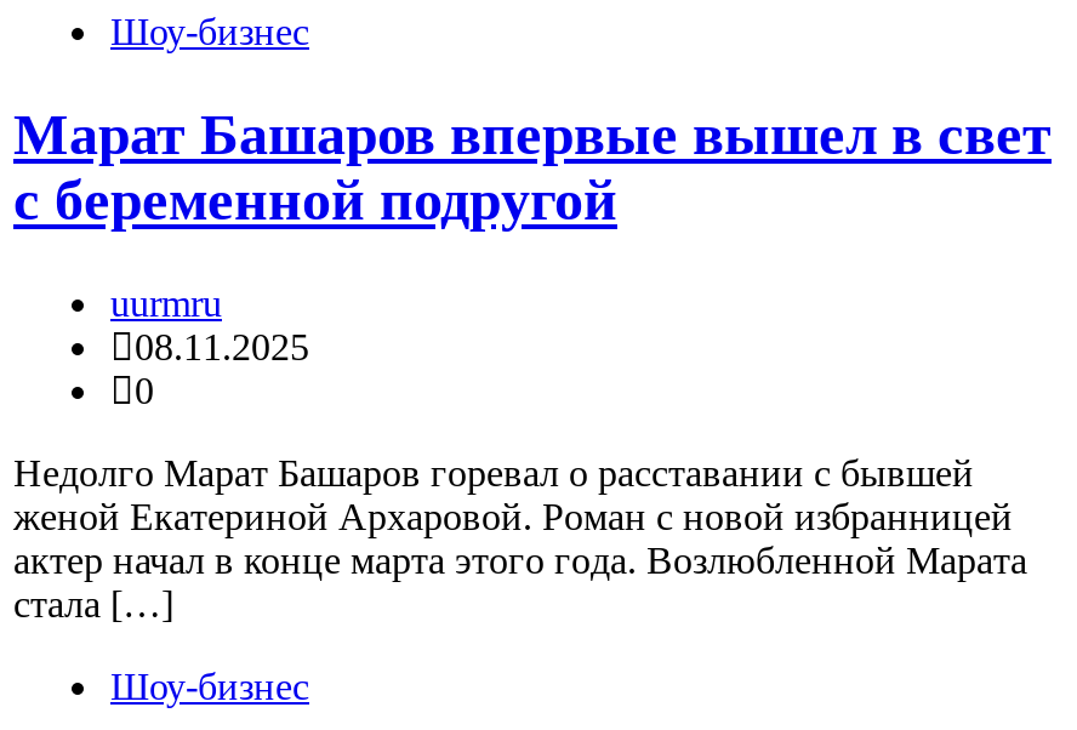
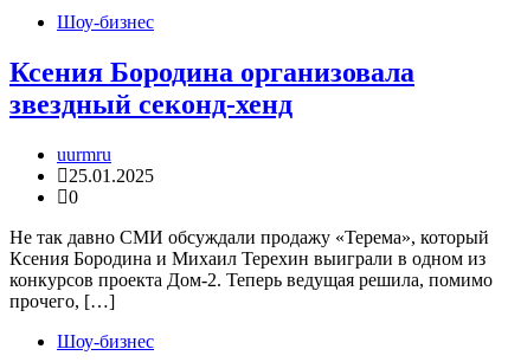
- Марат Башаров впервые вышел в свет
- с беременной подругой
+ Ксения Бородина организовала
+ звездный секонд-хенд

- 08.11.2025
+ 25.01.2025

- Недолго Марат Башаров горевал о расставании с бывшей
- женой Екатериной Архаровой. Роман с новой избранницей
- актер начал в конце марта этого года. Возлюбленной Марата
- стала […]
+ Не так давно СМИ обсуждали продажу «Терема», который
+ Ксения Бородина и Михаил Терехин выиграли в одном из
+ конкурсов проекта Дом-2. Теперь ведущая решила, помимо
+ прочего, […]
